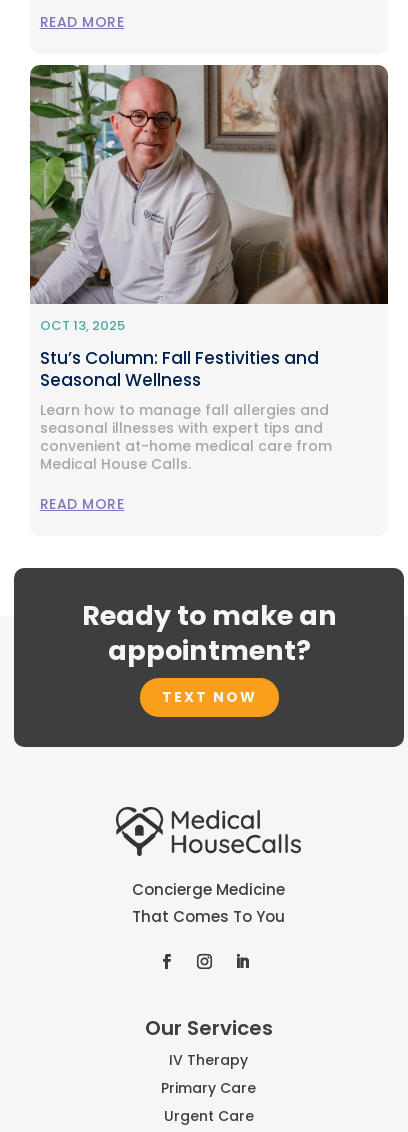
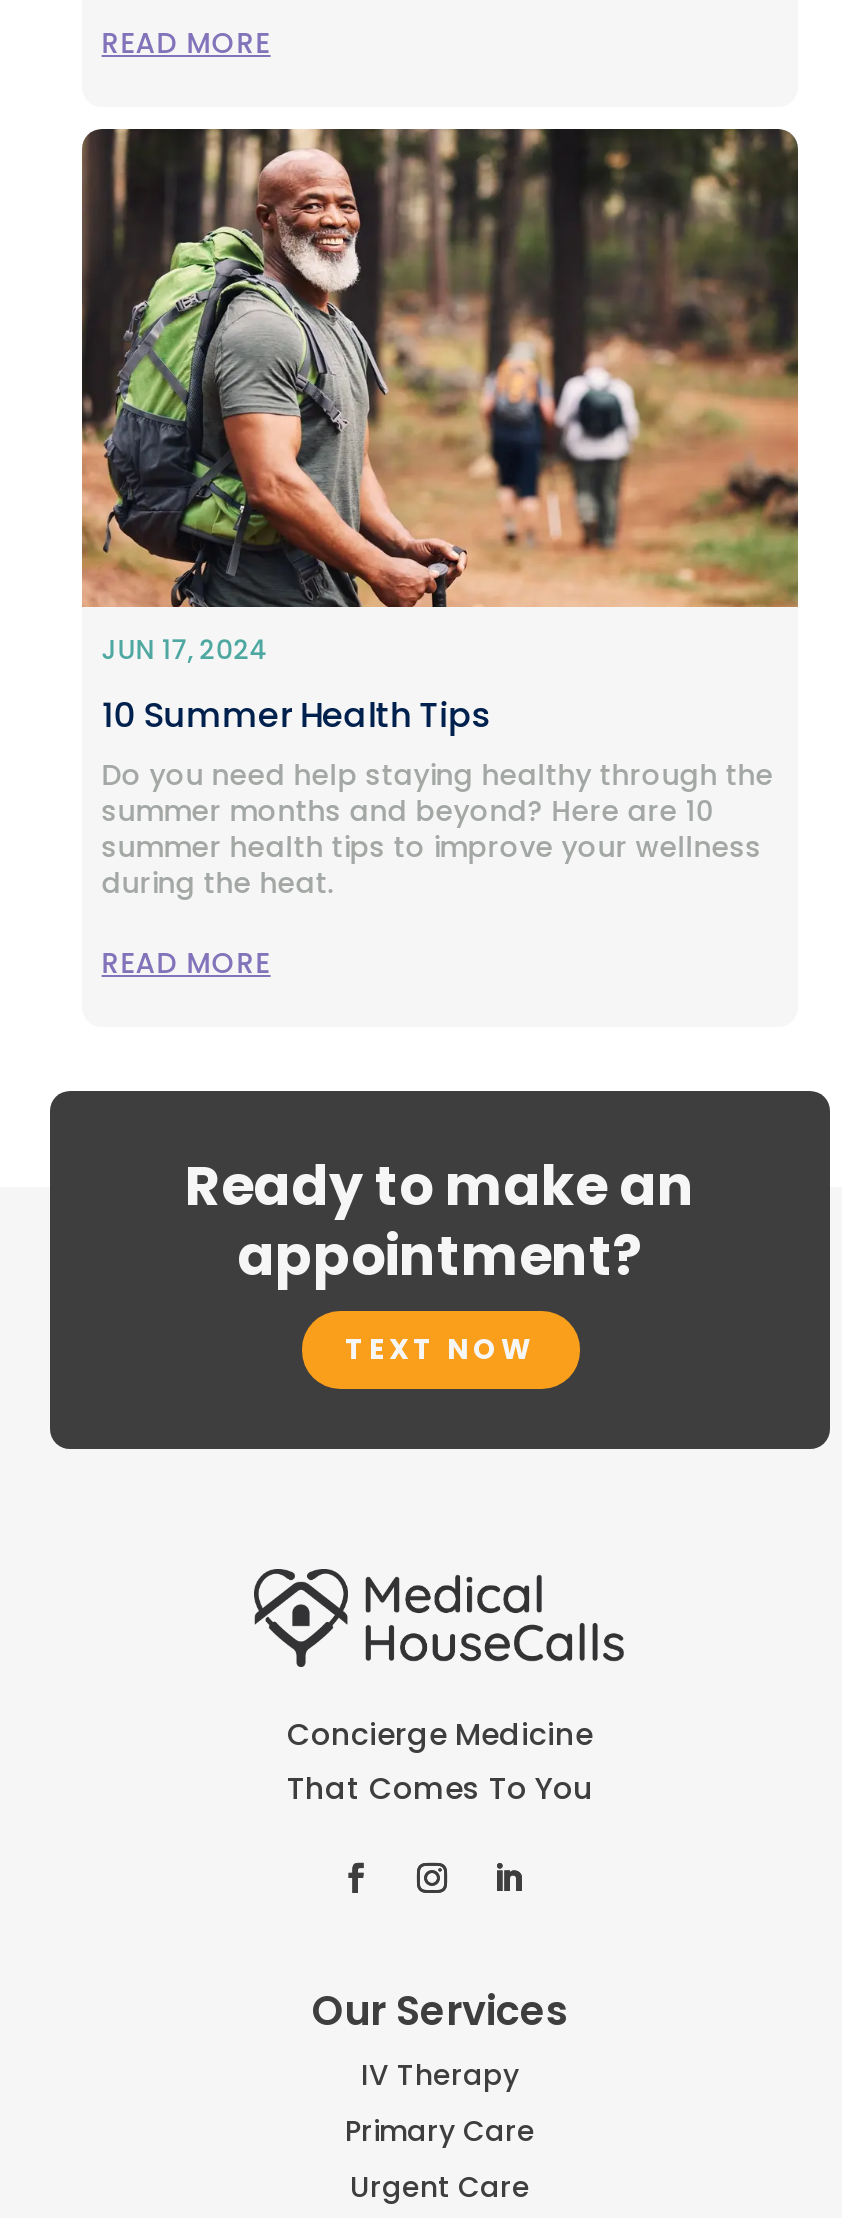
- [image]
- OCT 13, 2025
+ [image]
+ JUN 17, 2024

- Stu’s Column: Fall Festivities and
- Seasonal Wellness
- Learn how to manage fall allergies and
- seasonal illnesses with expert tips and
- convenient at-home medical care from
- Medical House Calls.
+ 10 Summer Health Tips
+ Do you need help staying healthy through the
+ summer months and beyond? Here are 10
+ summer health tips to improve your wellness
+ during the heat.
